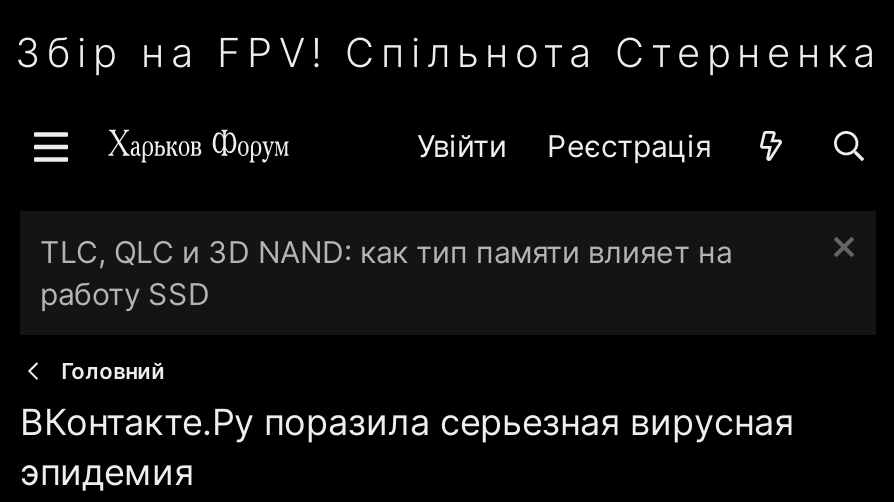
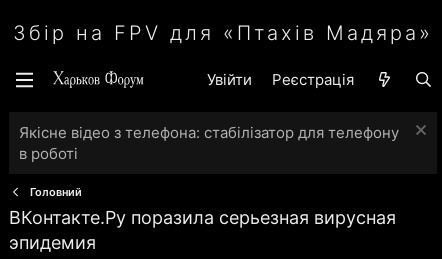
- Збір на FPV! Спільнота Стерненка
+ Збір на FPV для «Птахів Мадяра»

- TLC, QLC и 3D NAND: как тип памяти влияет на
- работу SSD
+ Якісне відео з телефона: стабілізатор для телефону
+ в роботі
